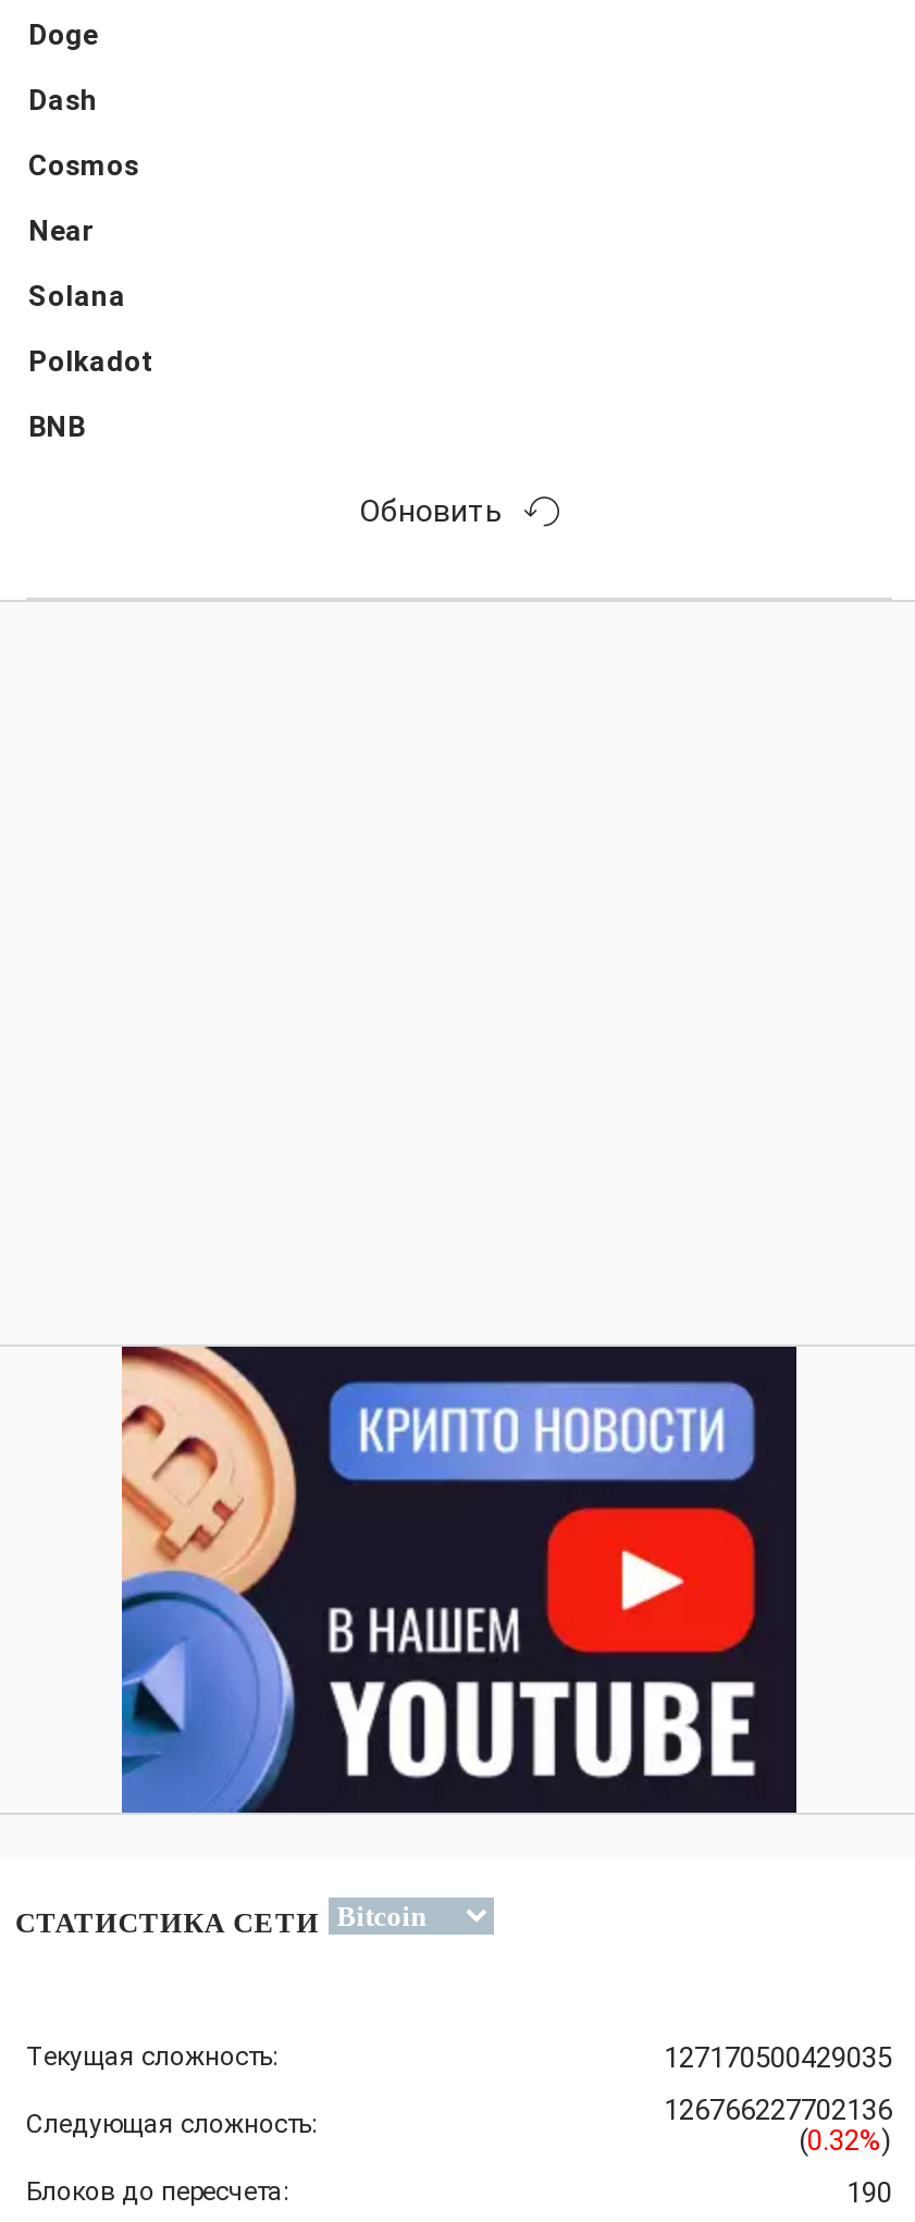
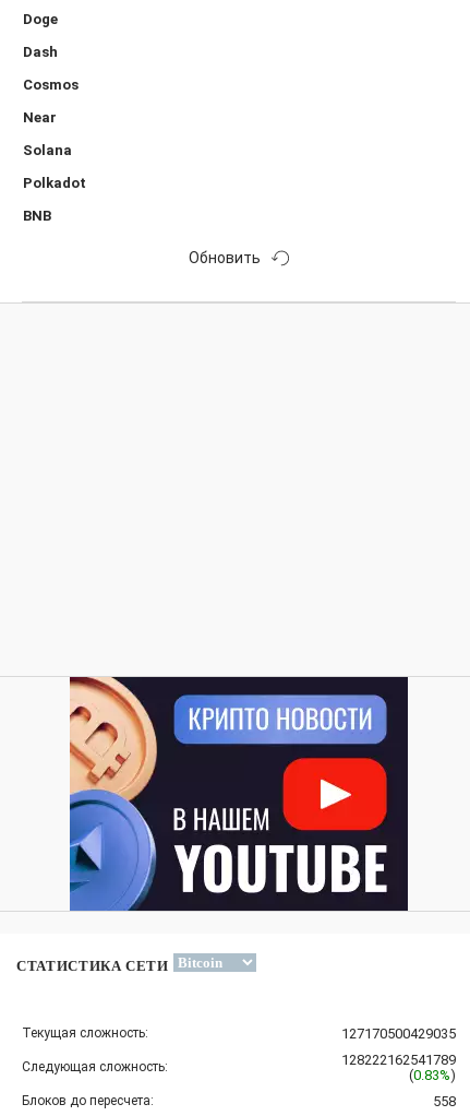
- 126766227702136
+ 128222162541789

- (0.32%)
+ (0.83%)

- 190
+ 558
